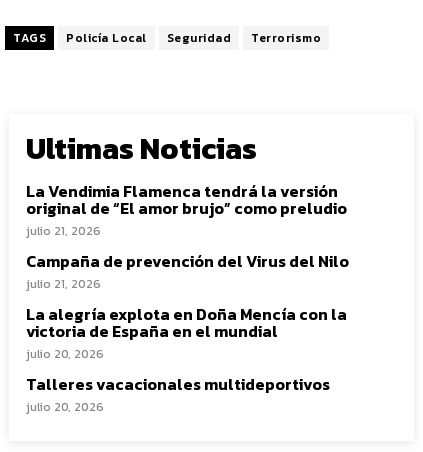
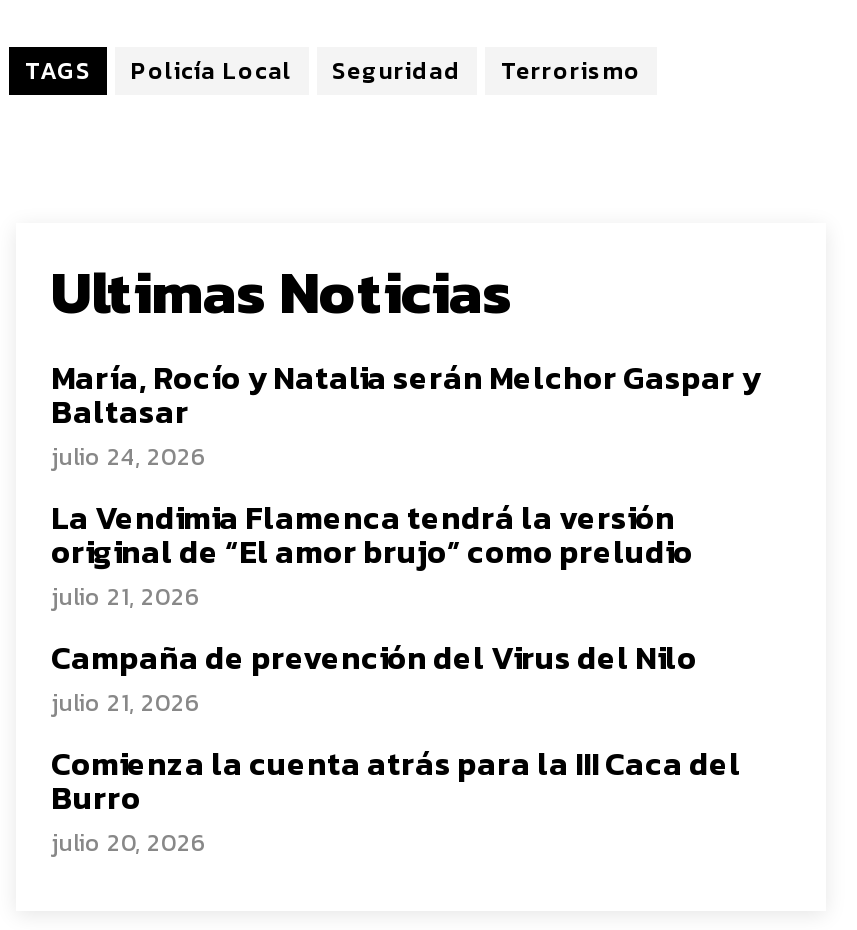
+ María, Rocío y Natalia serán Melchor Gaspar y
+ Baltasar
+ julio 24, 2026

moved down: La Vendimia Flamenca tendrá la versión | original de “El amor brujo” como preludio | julio 21, 2026 | Campaña de prevención del Virus del Nilo | julio 21, 2026

- La alegría explota en Doña Mencía con la
- victoria de España en el mundial
- julio 20, 2026
- Talleres vacacionales multideportivos
+ Comienza la cuenta atrás para la III Caca del
+ Burro
